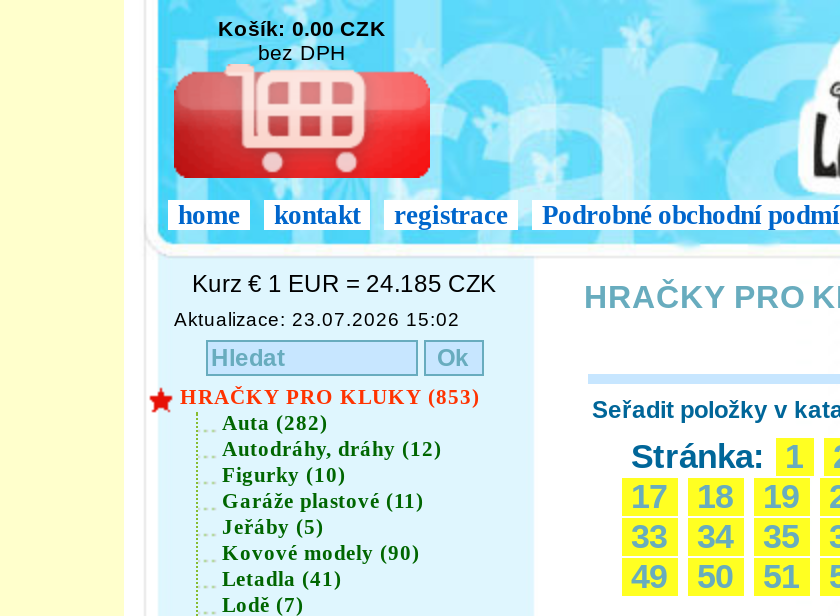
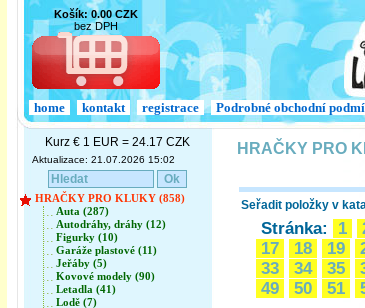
- Kurz € 1 EUR = 24.185 CZK
+ Kurz € 1 EUR = 24.17 CZK

- Aktualizace: 23.07.2026 15:02
+ Aktualizace: 21.07.2026 15:02

- HRAČKY PRO KLUKY (853)
+ HRAČKY PRO KLUKY (858)

- Auta (282)
+ Auta (287)
